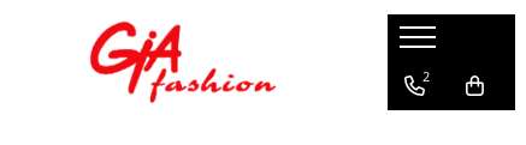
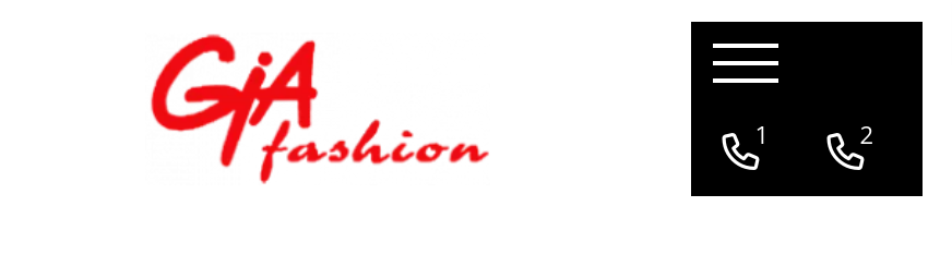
+ 1
